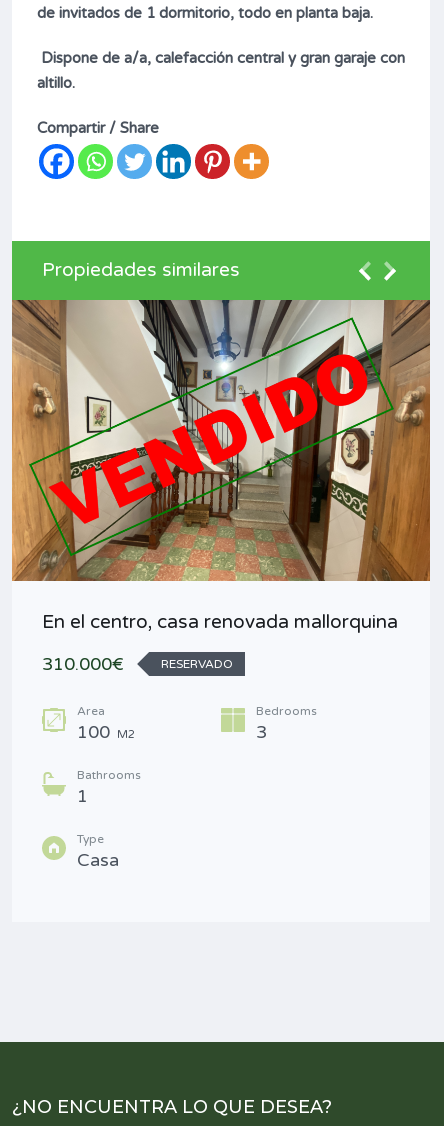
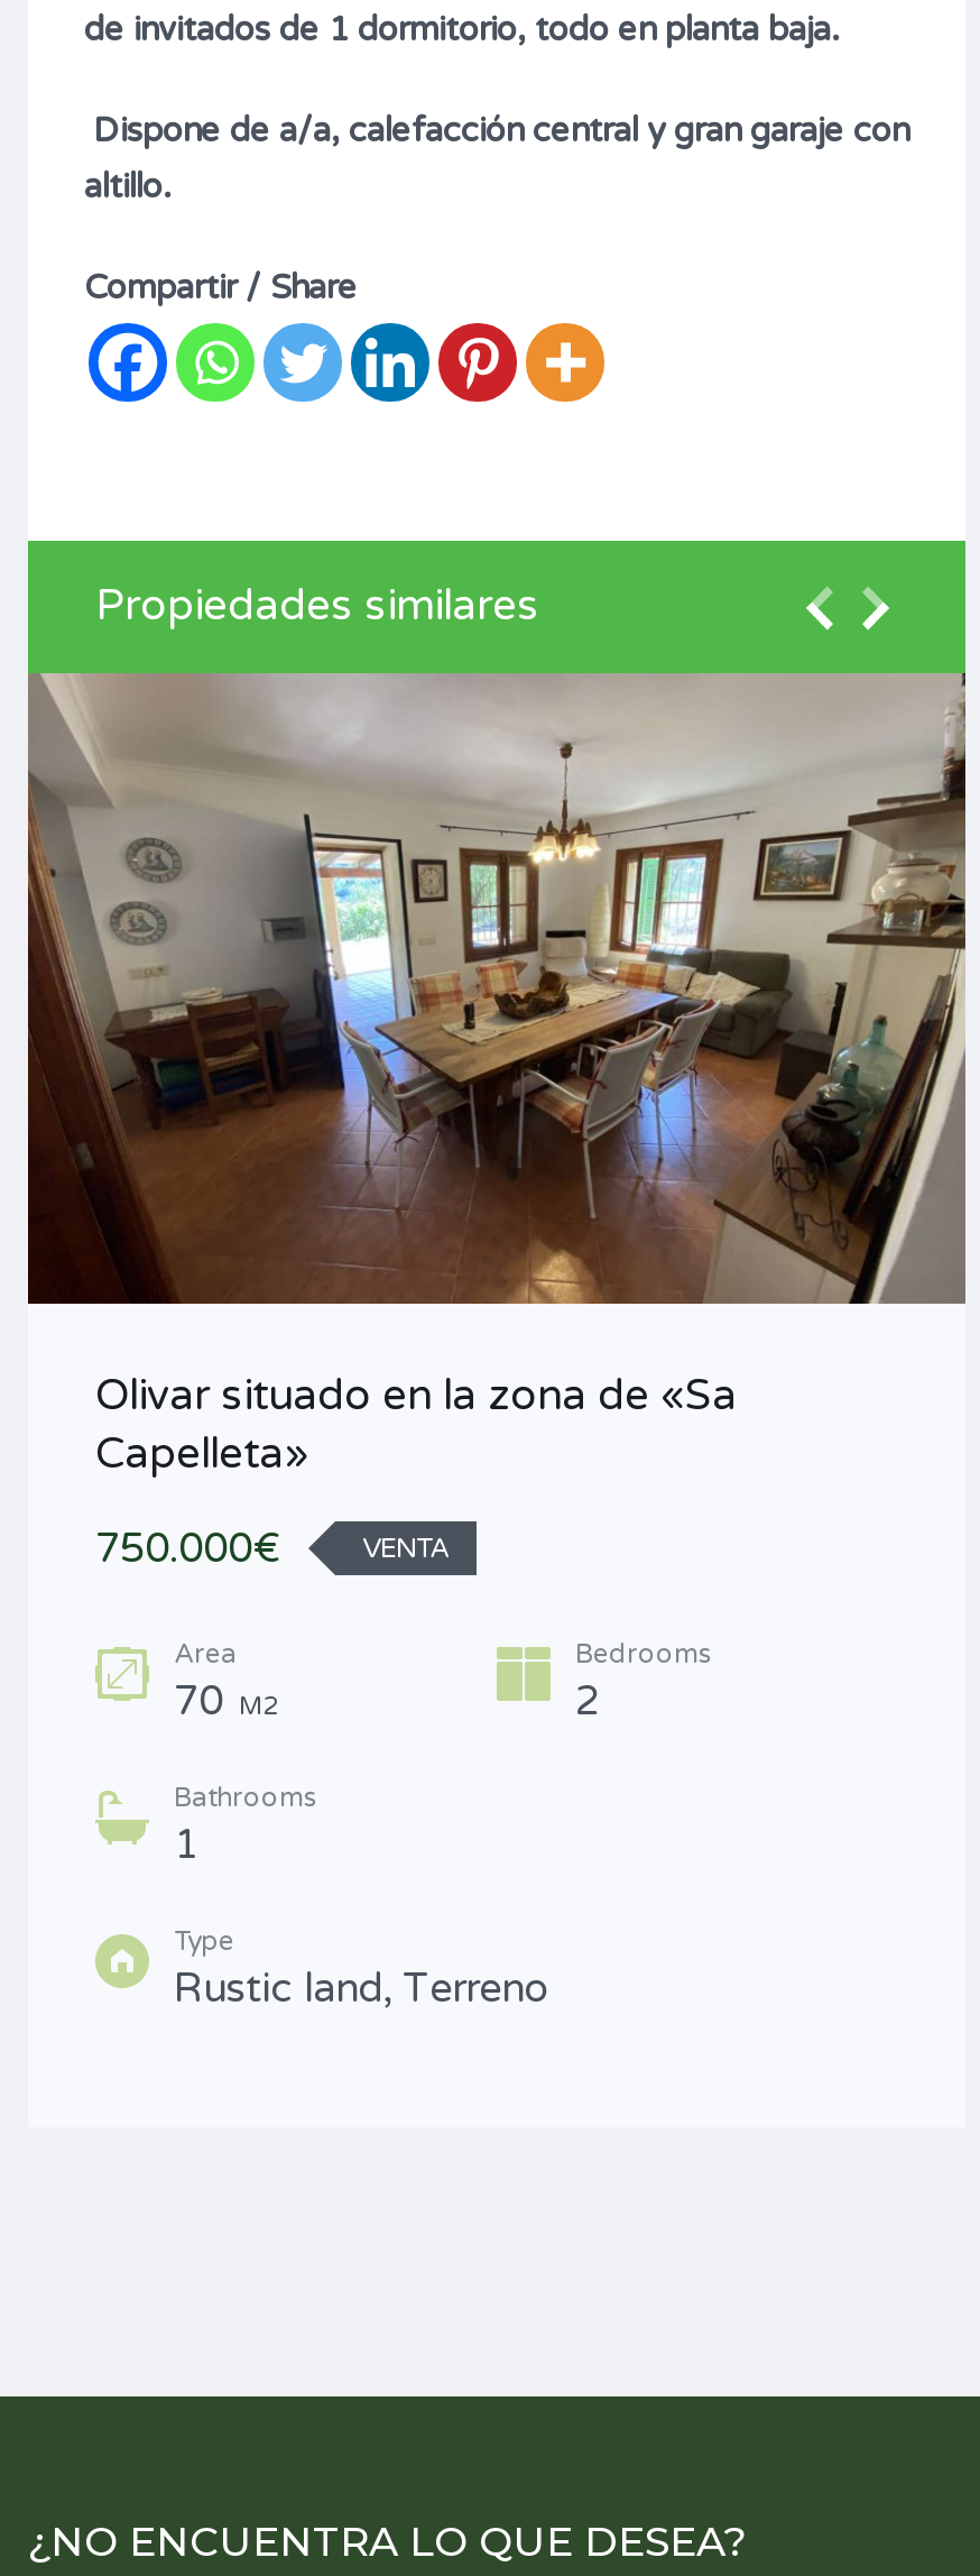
- [image]
- En el centro, casa renovada mallorquina
+ [image]
+ Olivar situado en la zona de «Sa
+ Capelleta»

- 310.000€
- RESERVADO
+ 750.000€
+ VENTA

- 100 M2
+ 70 M2

- 3
+ 2

- Casa
+ Rustic land, Terreno
